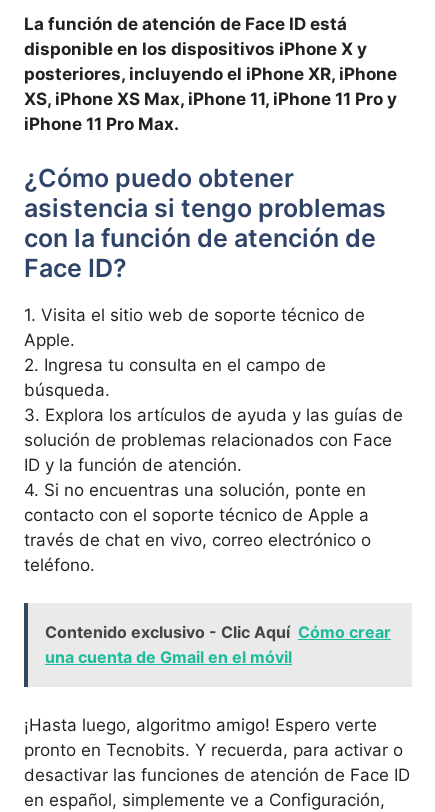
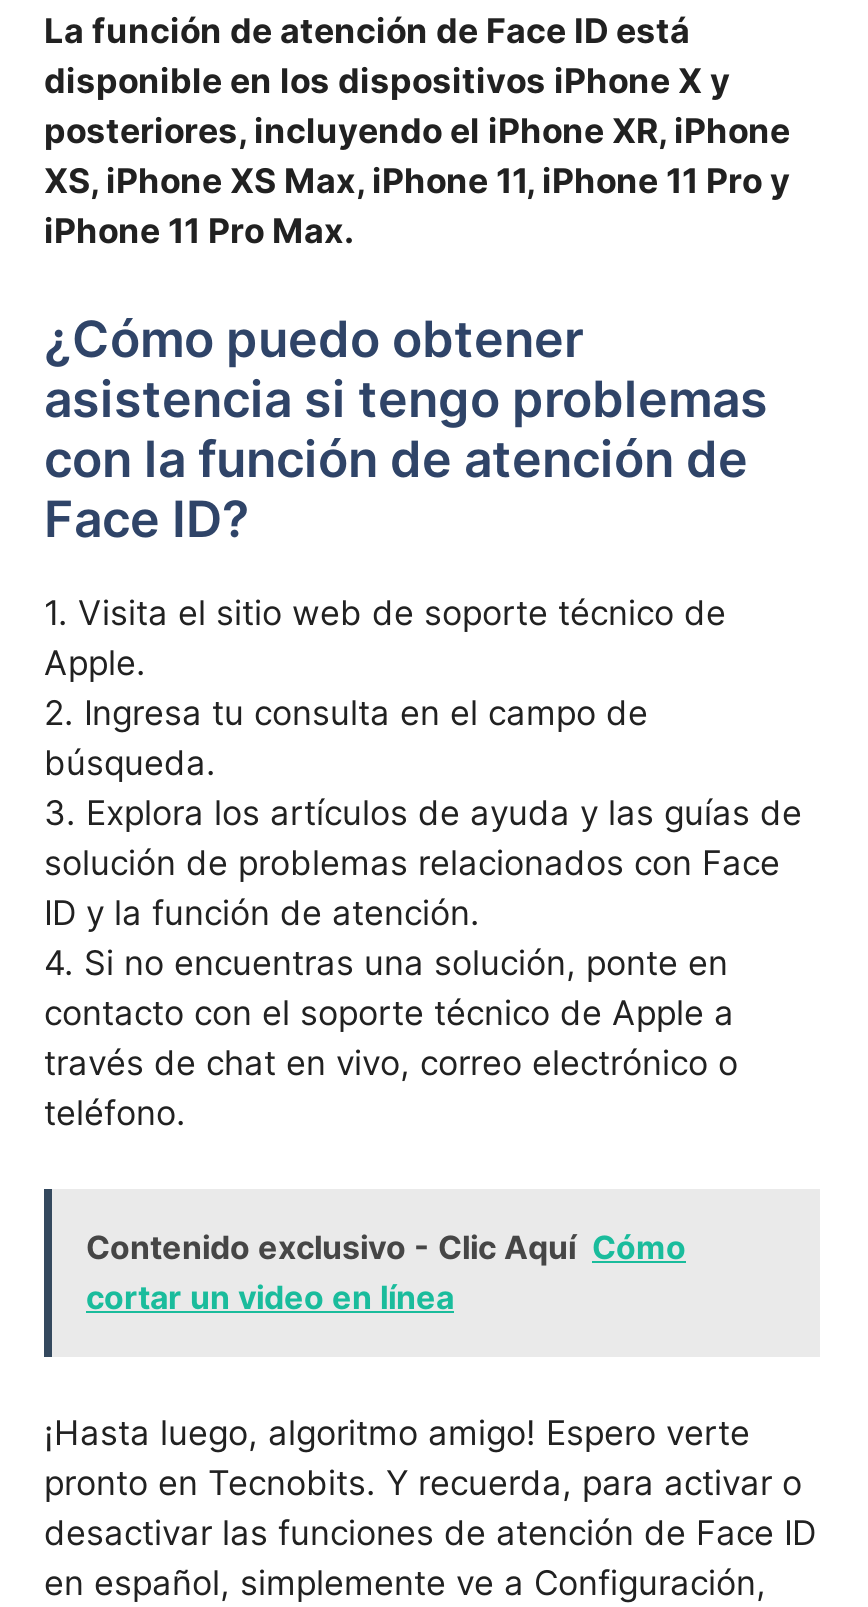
- Contenido exclusivo - Clic Aquí Cómo crear
- una cuenta de Gmail en el móvil
+ Contenido exclusivo - Clic Aquí Cómo
+ cortar un video en línea
